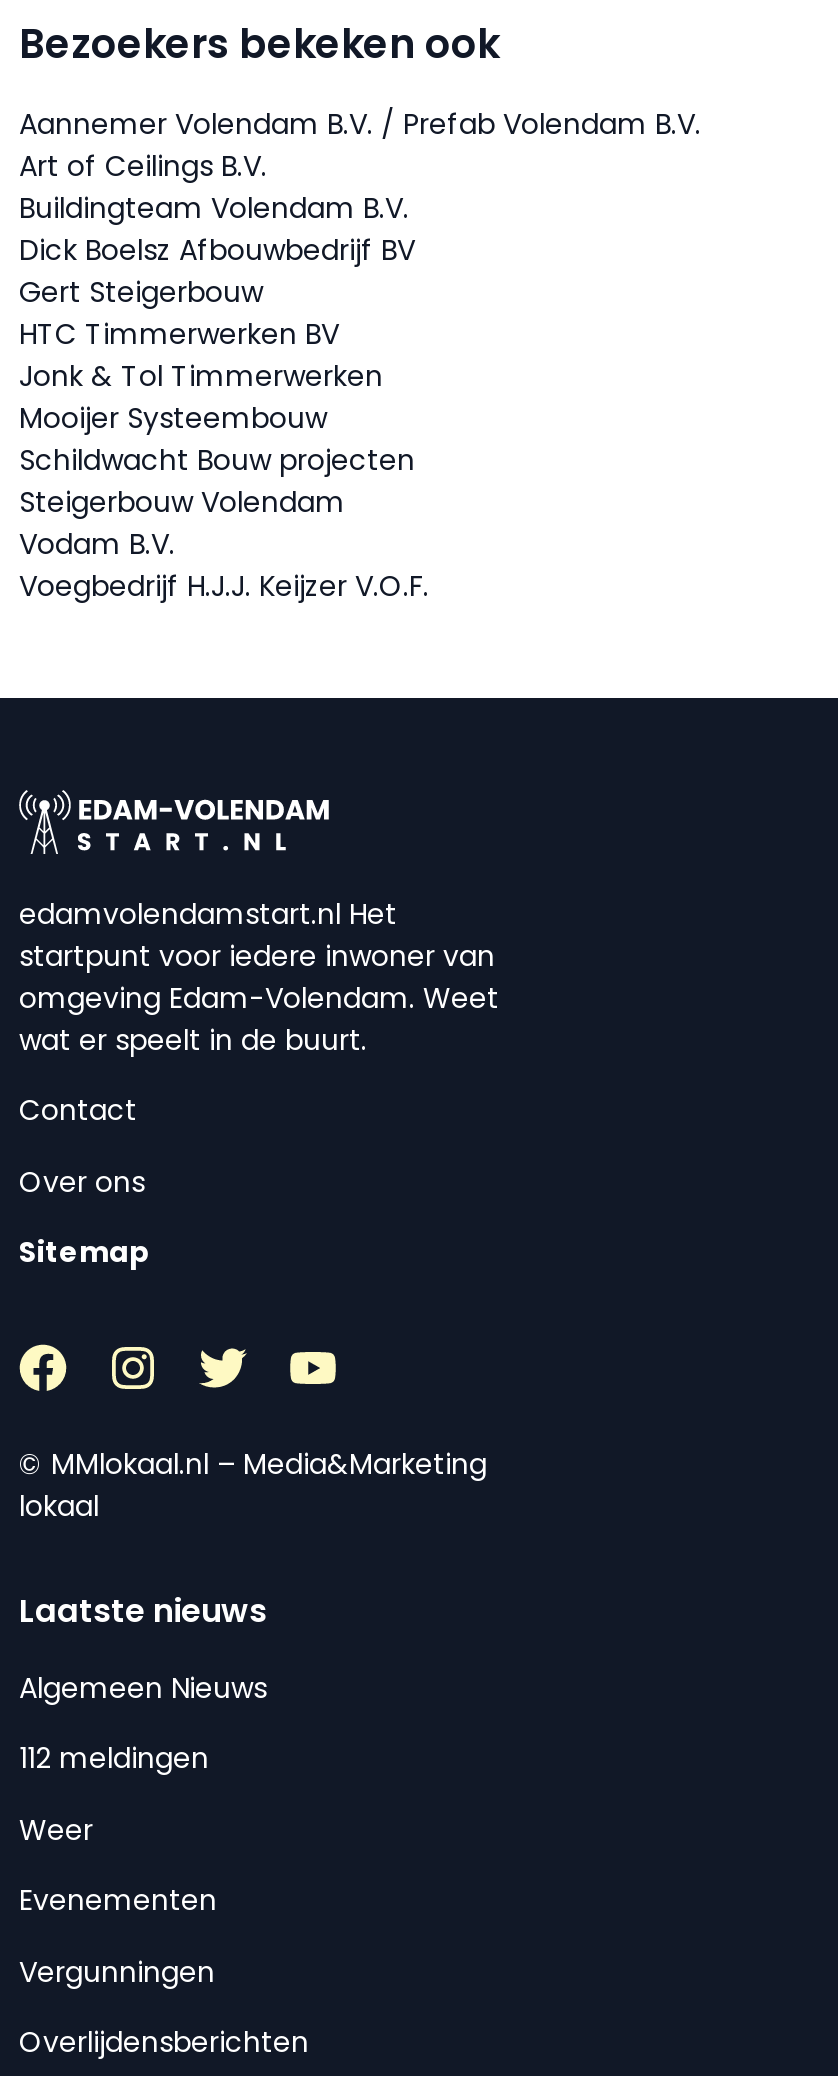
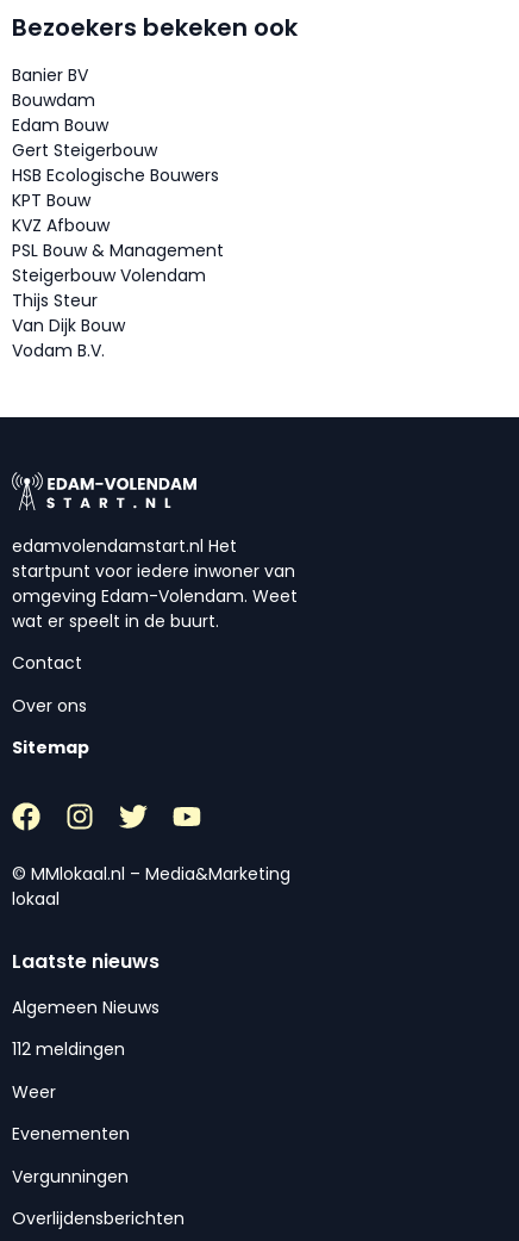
- Aannemer Volendam B.V. / Prefab Volendam B.V.
- Art of Ceilings B.V.
- Buildingteam Volendam B.V.
- Dick Boelsz Afbouwbedrijf BV
+ Banier BV
+ Bouwdam
+ Edam Bouw

moved up: Gert Steigerbouw

- HTC Timmerwerken BV
- Jonk & Tol Timmerwerken
- Mooijer Systeembouw
- Schildwacht Bouw projecten
+ HSB Ecologische Bouwers
+ KPT Bouw
+ KVZ Afbouw
+ PSL Bouw & Management

moved up: Steigerbouw Volendam

+ Thijs Steur
+ Van Dijk Bouw

moved down: Vodam B.V.

- Voegbedrijf H.J.J. Keijzer V.O.F.
